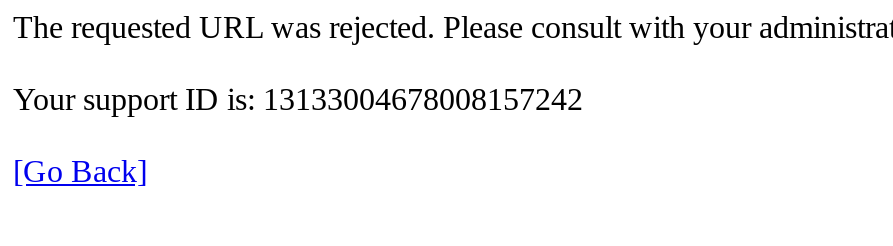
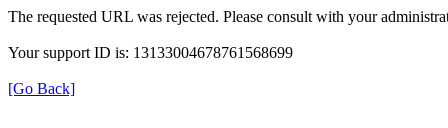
- Your support ID is: 13133004678008157242
+ Your support ID is: 13133004678761568699
